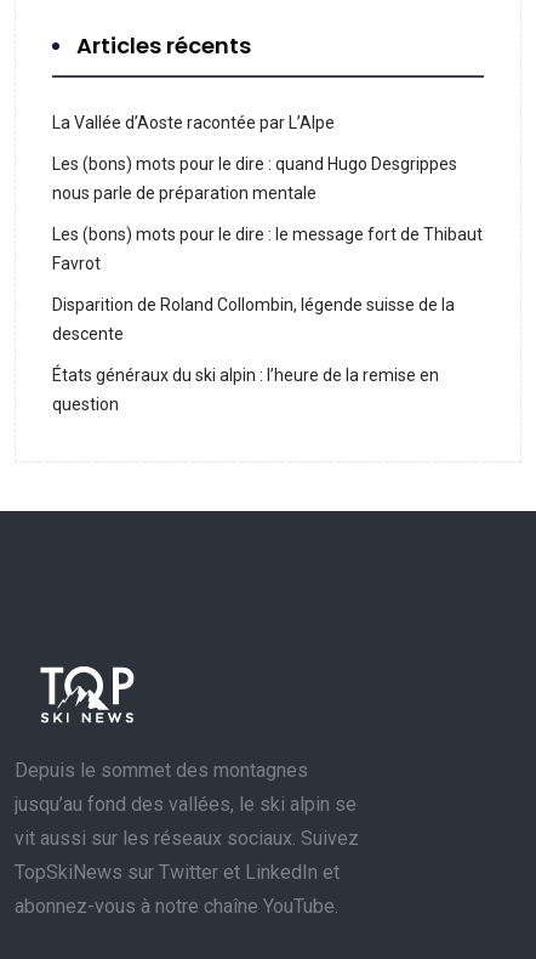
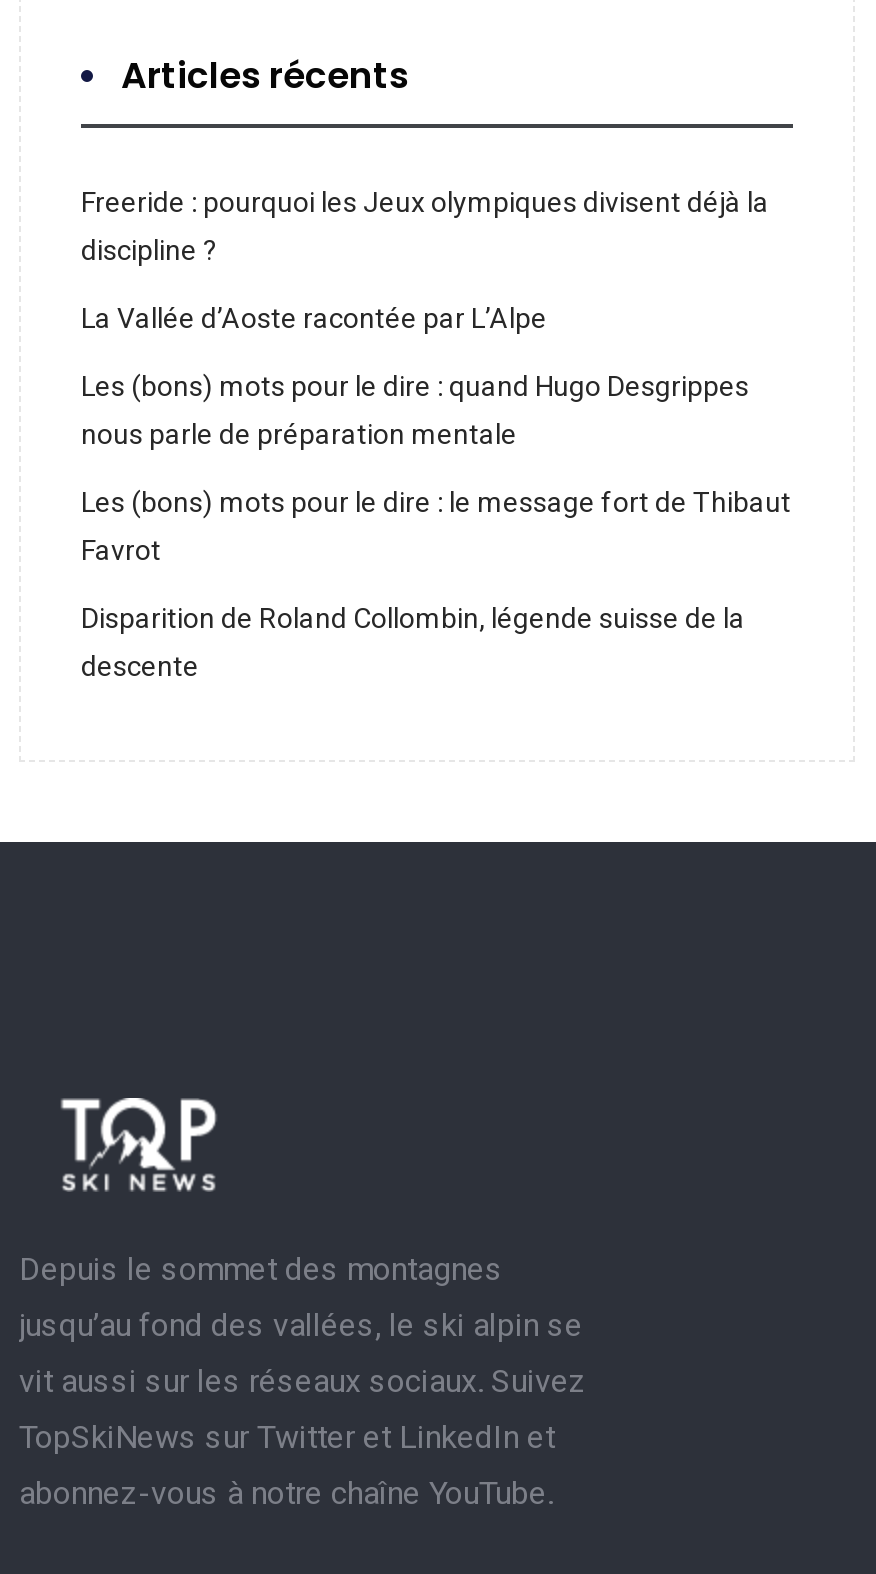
+ Freeride : pourquoi les Jeux olympiques divisent déjà la
+ discipline ?

moved down: La Vallée d’Aoste racontée par L’Alpe | Les (bons) mots pour le dire : quand Hugo Desgrippes | nous parle de préparation mentale | Les (bons) mots pour le dire : le message fort de Thibaut | Favrot | Disparition de Roland Collombin, légende suisse de la | descente

- États généraux du ski alpin : l’heure de la remise en
- question
